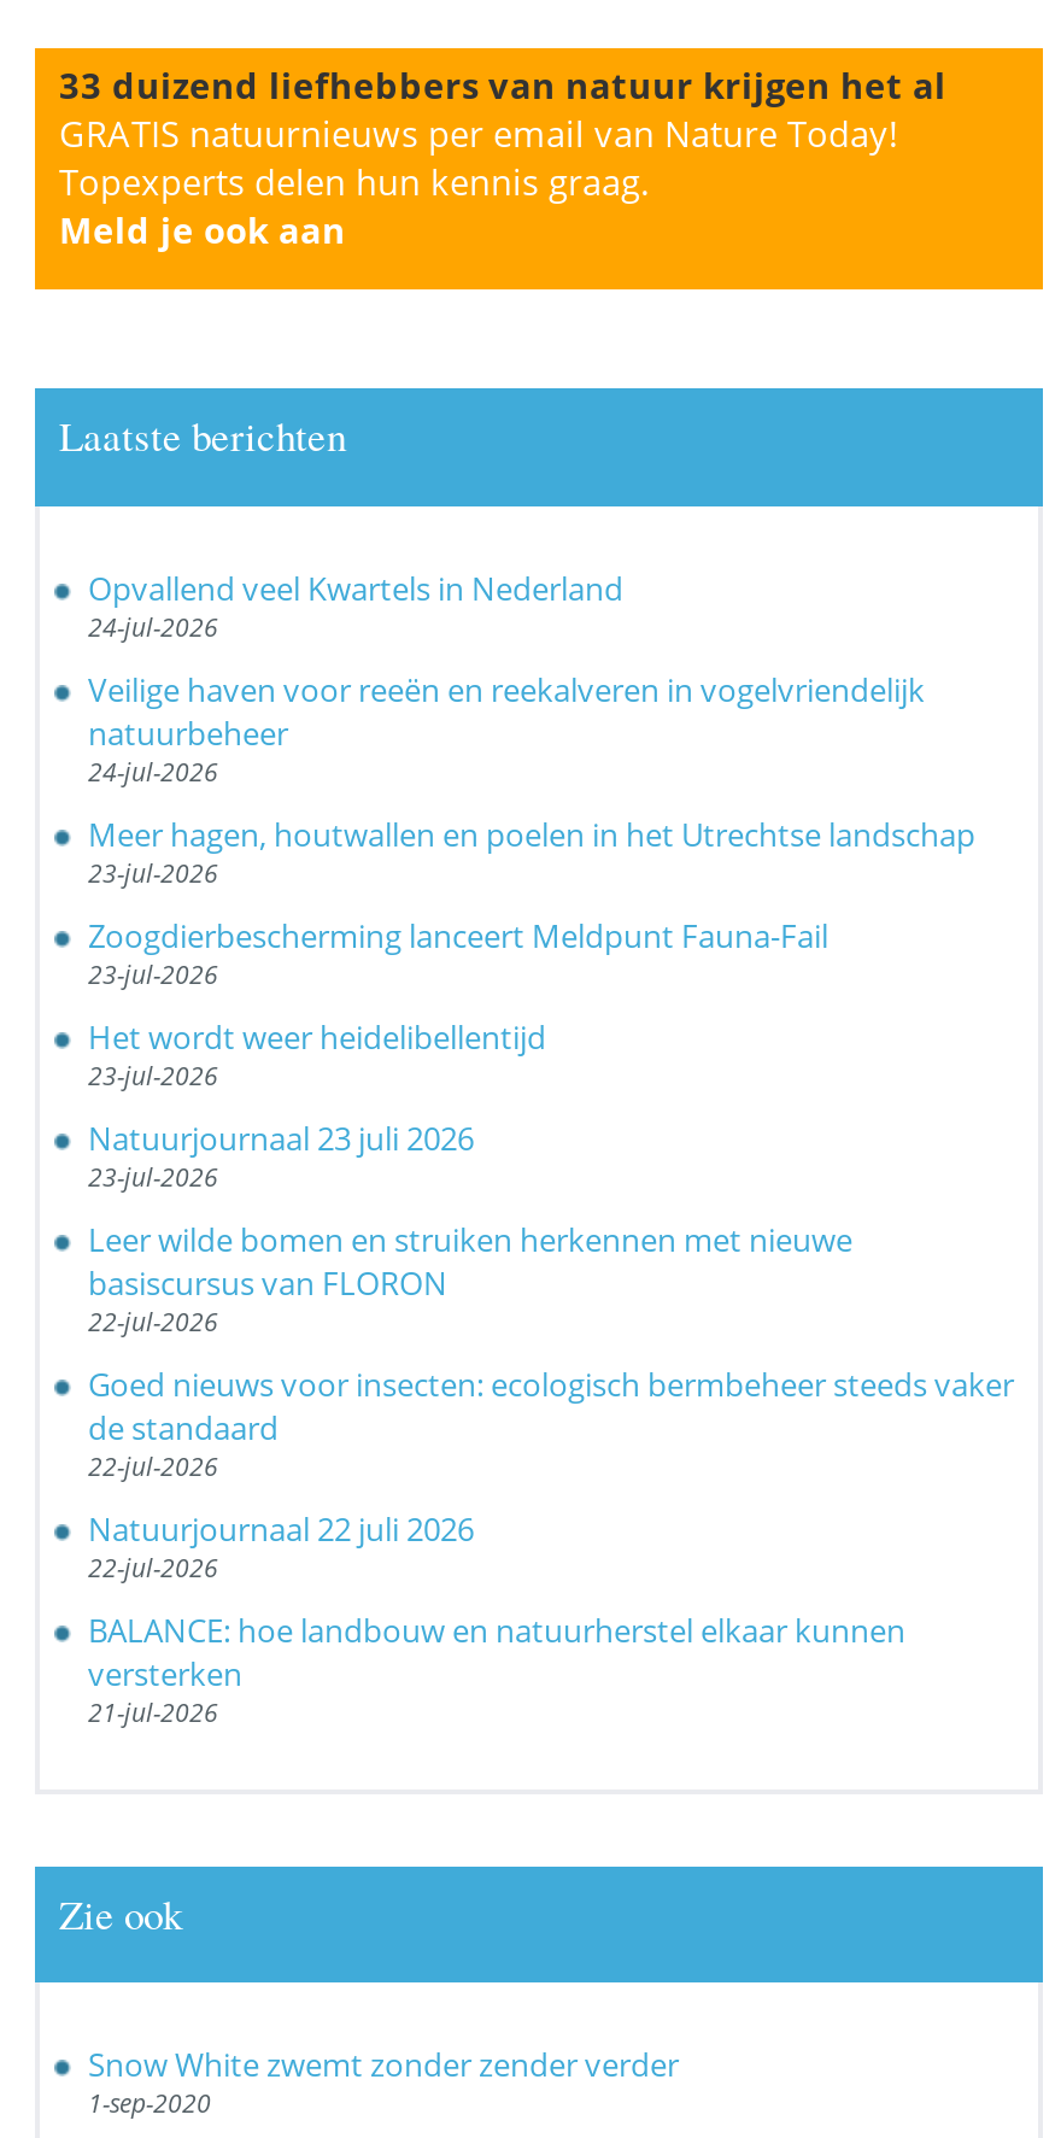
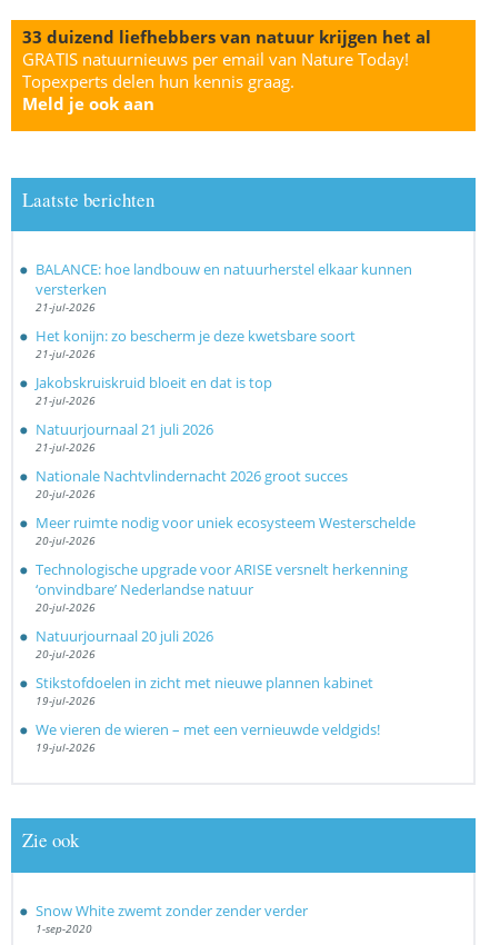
- Opvallend veel Kwartels in Nederland
- 24-jul-2026
- Veilige haven voor reeën en reekalveren in vogelvriendelijk
- natuurbeheer
- 24-jul-2026
- Meer hagen, houtwallen en poelen in het Utrechtse landschap
- 23-jul-2026
- Zoogdierbescherming lanceert Meldpunt Fauna-Fail
- 23-jul-2026
- Het wordt weer heidelibellentijd
- 23-jul-2026
- Natuurjournaal 23 juli 2026
- 23-jul-2026
- Leer wilde bomen en struiken herkennen met nieuwe
- basiscursus van FLORON
- 22-jul-2026
- Goed nieuws voor insecten: ecologisch bermbeheer steeds vaker
- de standaard
- 22-jul-2026
- Natuurjournaal 22 juli 2026
- 22-jul-2026

moved up: BALANCE: hoe landbouw en natuurherstel elkaar kunnen | versterken | 21-jul-2026

+ Het konijn: zo bescherm je deze kwetsbare soort
+ 21-jul-2026
+ Jakobskruiskruid bloeit en dat is top
+ 21-jul-2026
+ Natuurjournaal 21 juli 2026
+ 21-jul-2026
+ Nationale Nachtvlindernacht 2026 groot succes
+ 20-jul-2026
+ Meer ruimte nodig voor uniek ecosysteem Westerschelde
+ 20-jul-2026
+ Technologische upgrade voor ARISE versnelt herkenning
+ ‘onvindbare’ Nederlandse natuur
+ 20-jul-2026
+ Natuurjournaal 20 juli 2026
+ 20-jul-2026
+ Stikstofdoelen in zicht met nieuwe plannen kabinet
+ 19-jul-2026
+ We vieren de wieren – met een vernieuwde veldgids!
+ 19-jul-2026
